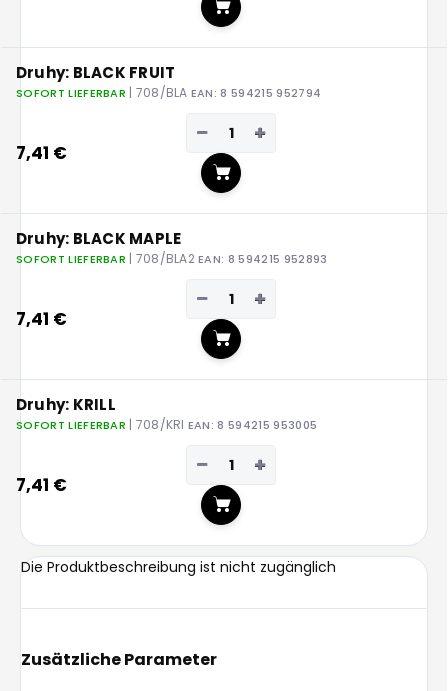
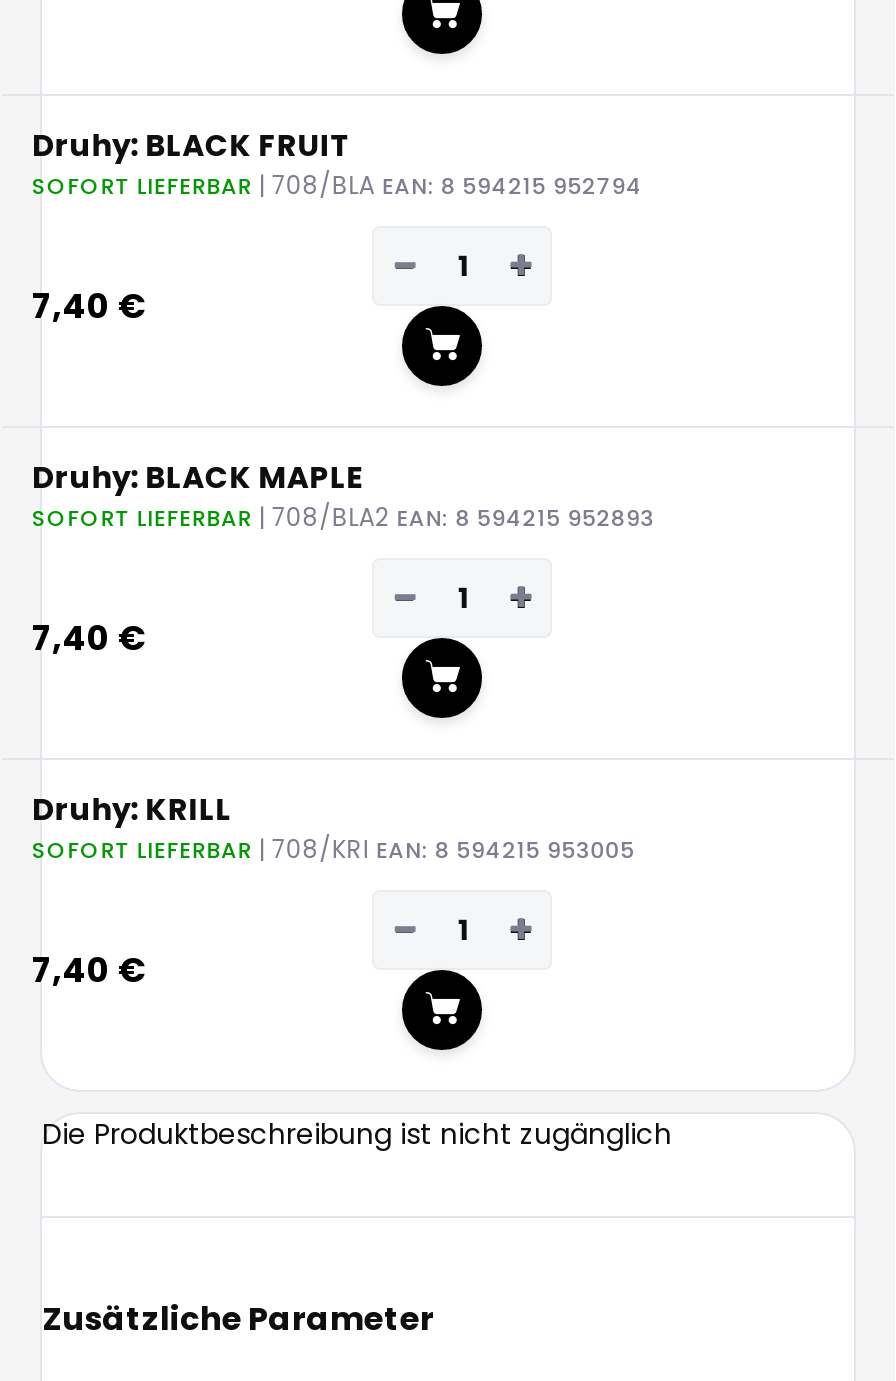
- 7,41 €
+ 7,40 €

- 7,41 €
+ 7,40 €

- 7,41 €
+ 7,40 €
